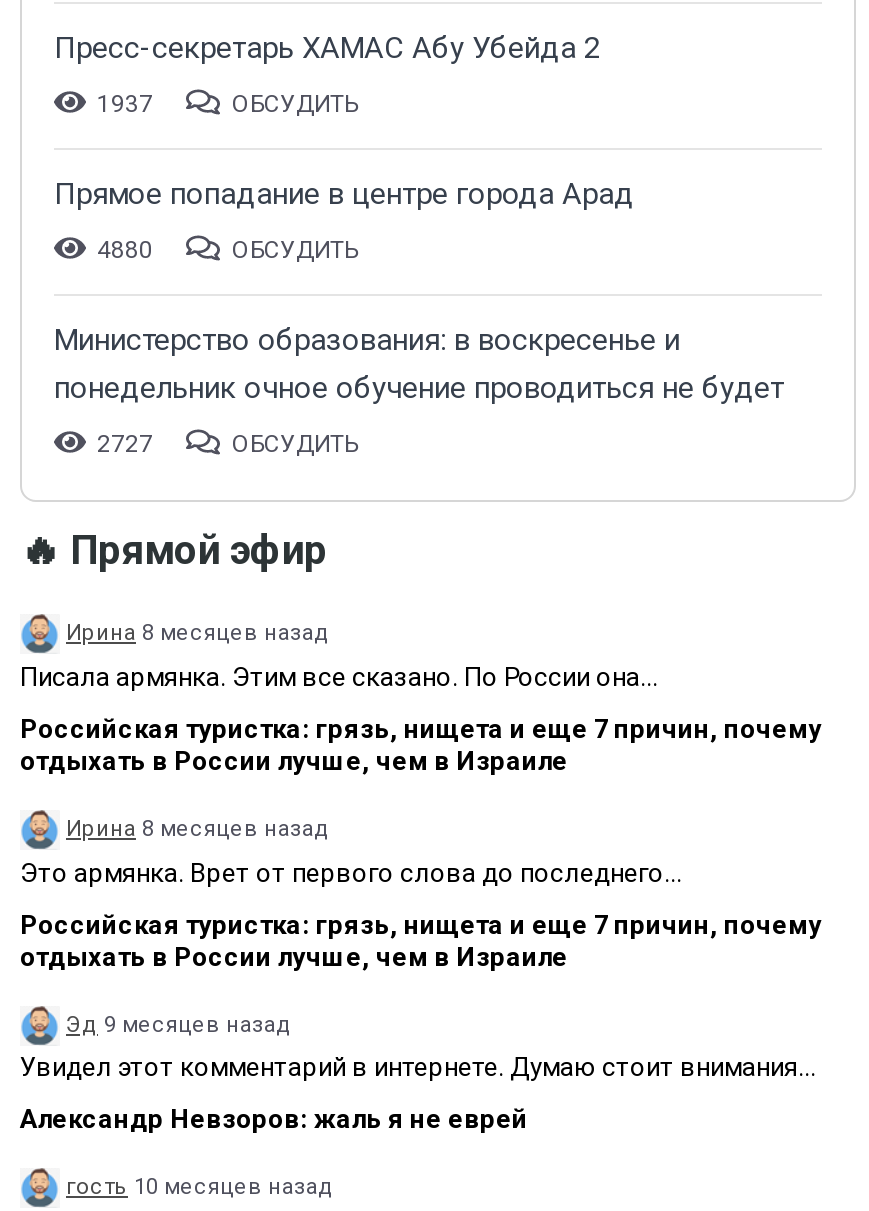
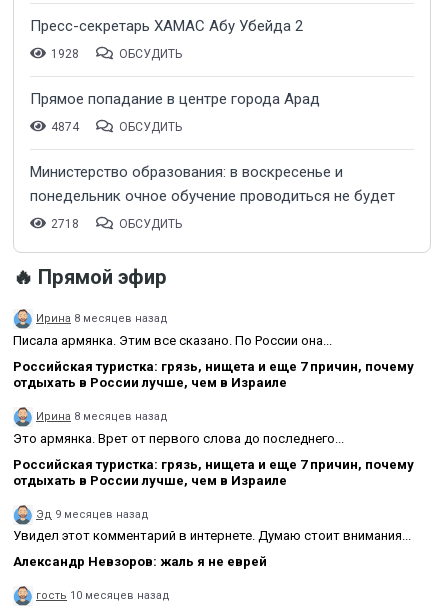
- 1937
+ 1928

- 4880
+ 4874

- 2727
+ 2718
